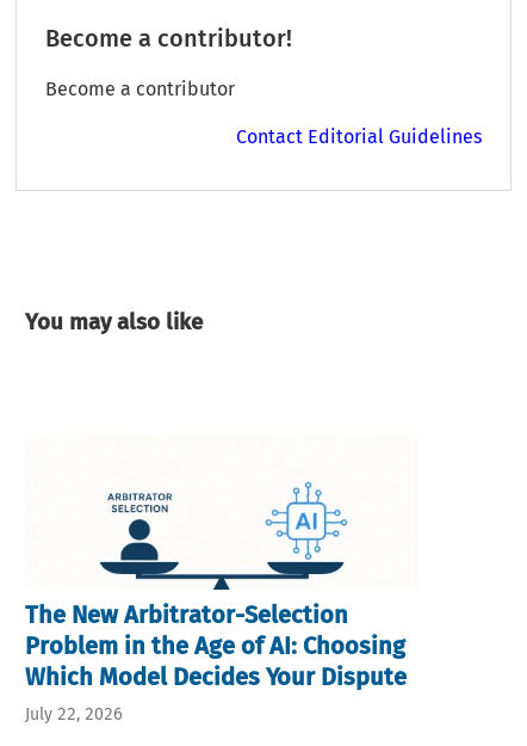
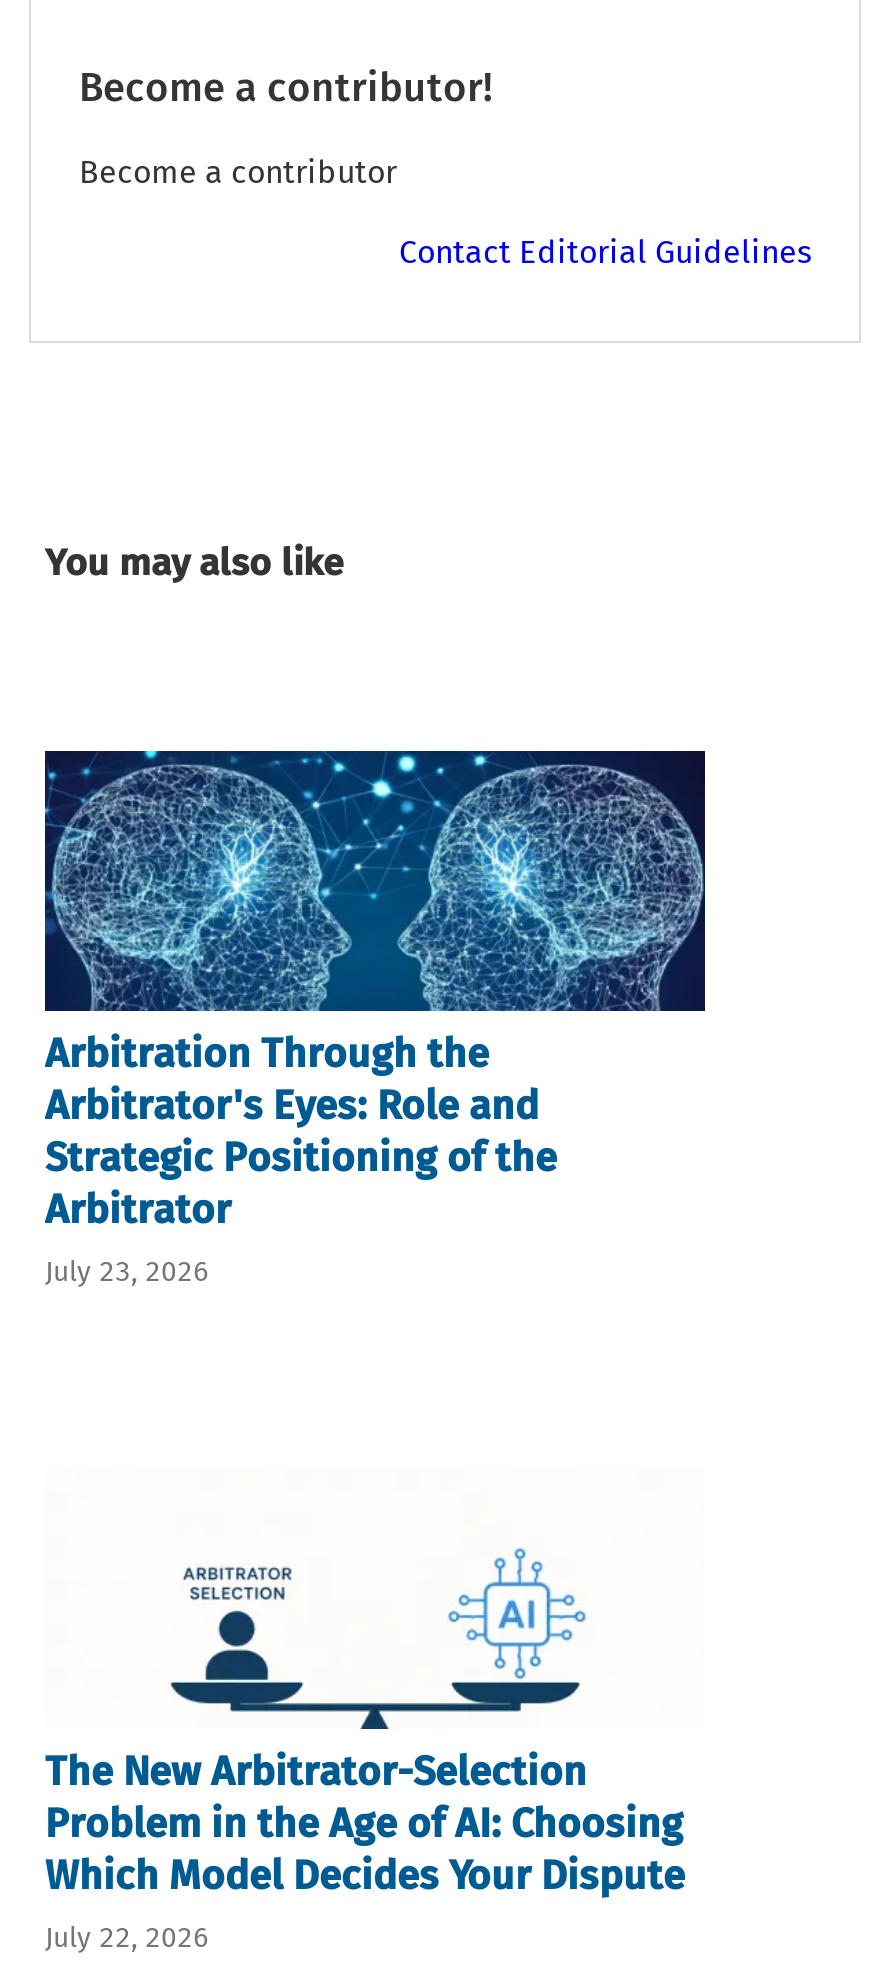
+ [image]
+ Arbitration Through the
+ Arbitrator's Eyes: Role and
+ Strategic Positioning of the
+ Arbitrator
+ July 23, 2026
